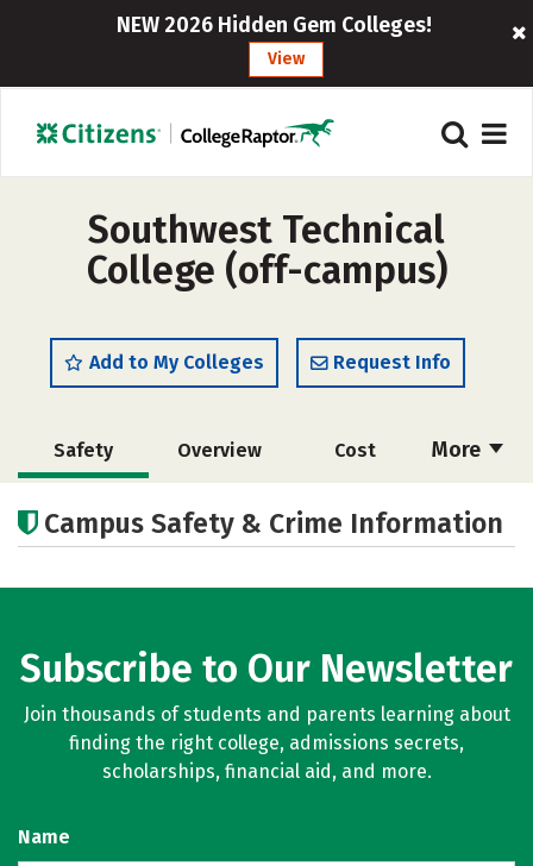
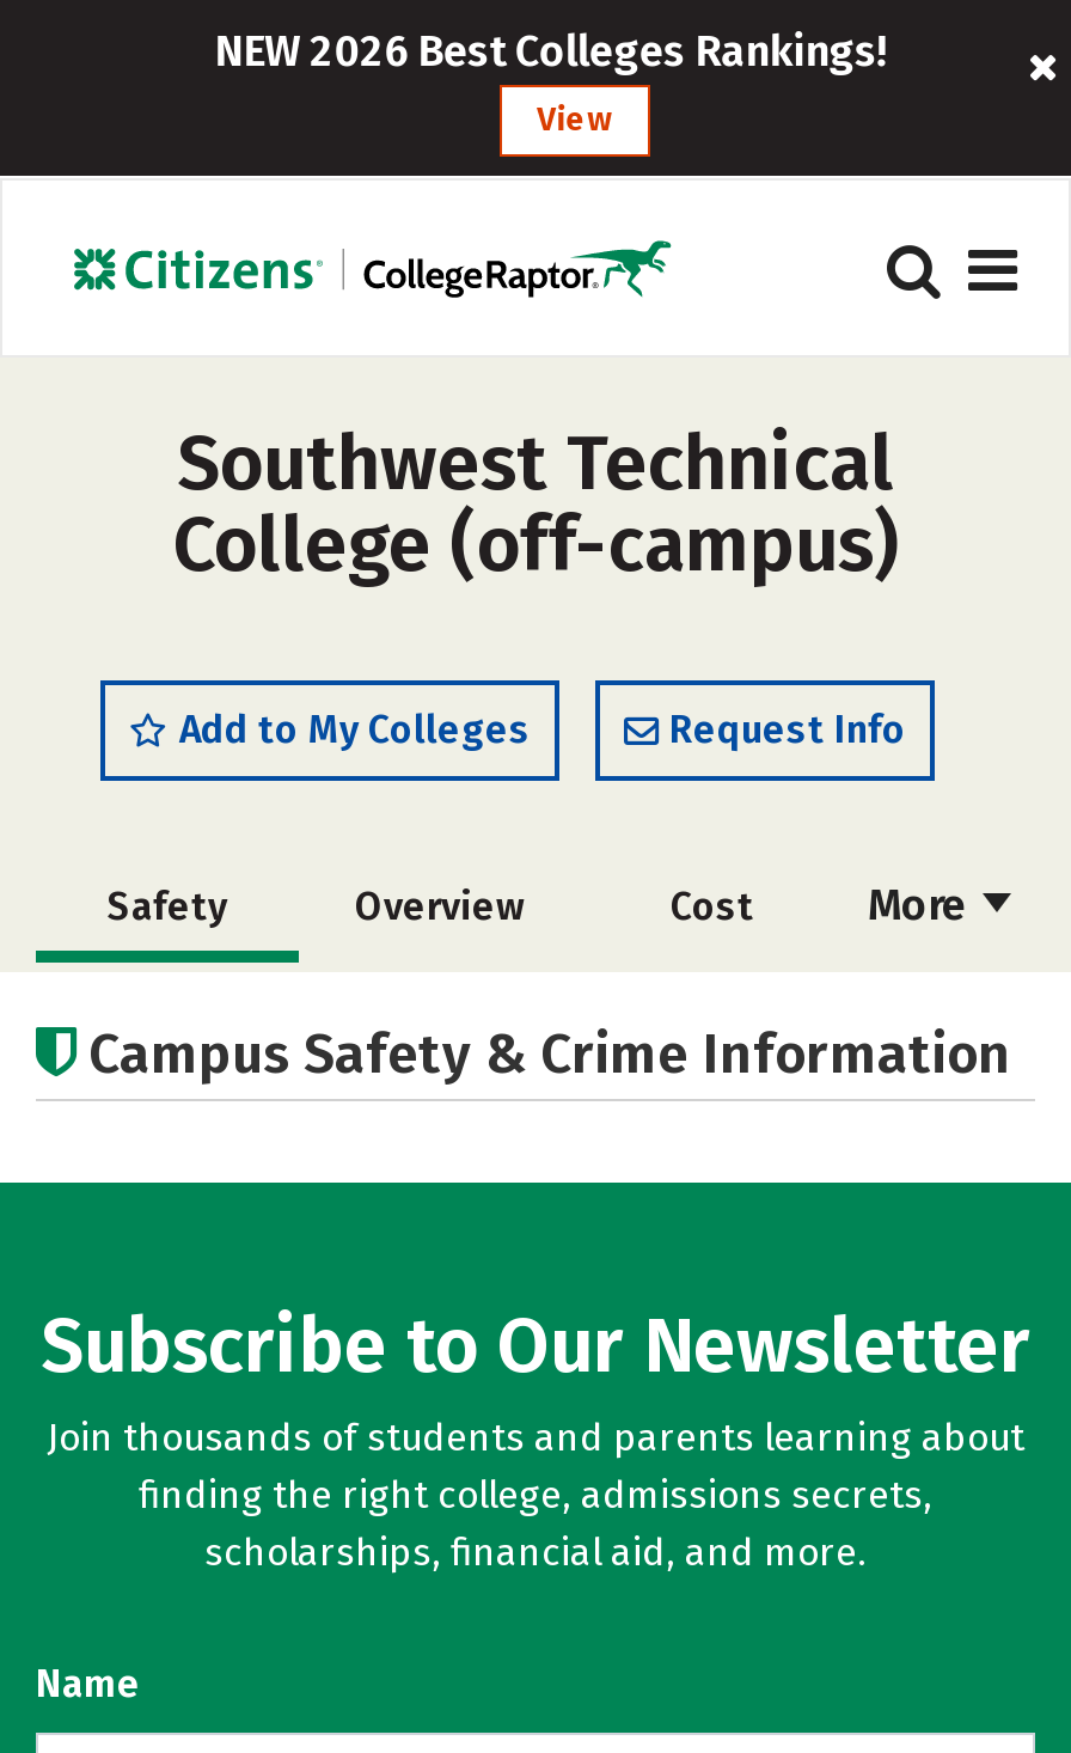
- NEW 2026 Hidden Gem Colleges!
+ NEW 2026 Best Colleges Rankings!
